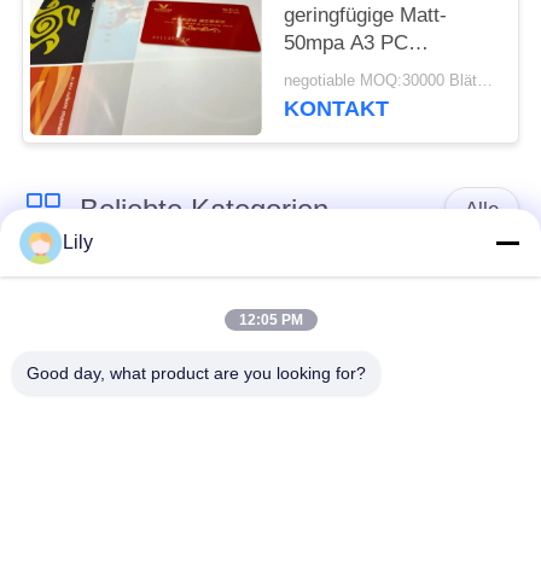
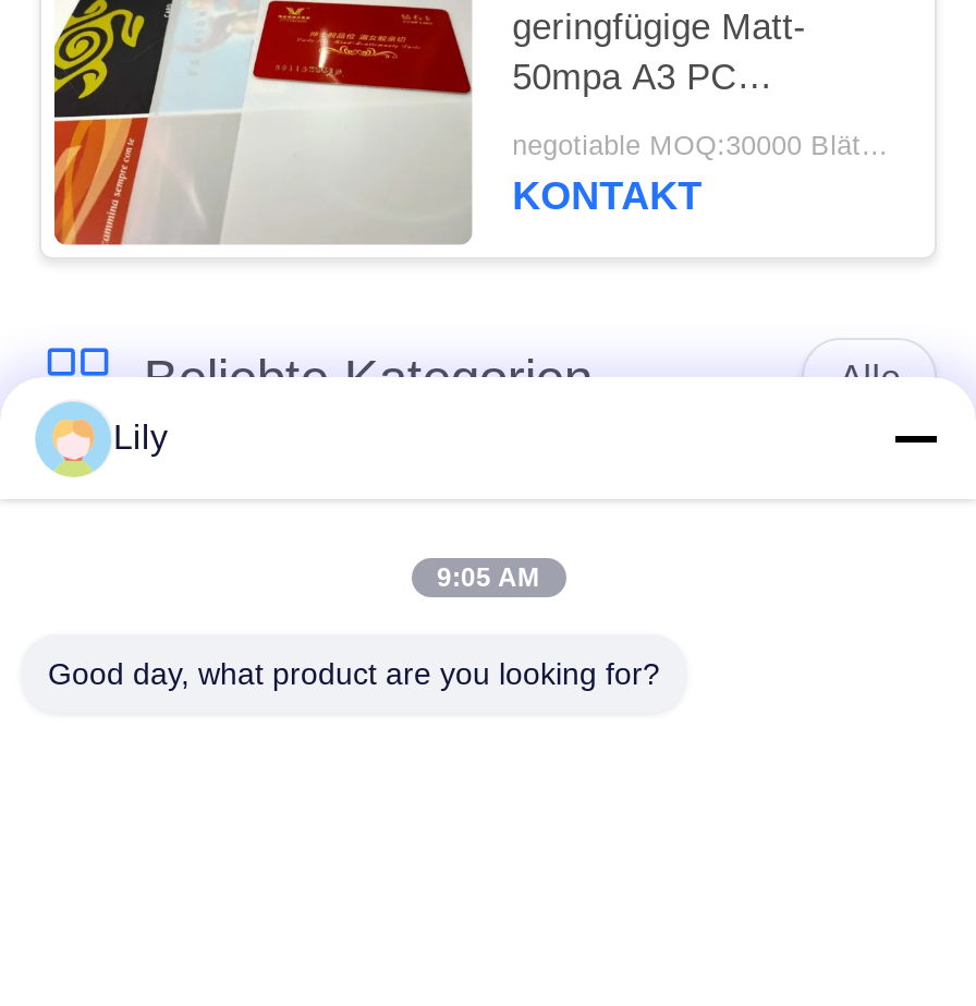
- 12:05 PM
+ 9:05 AM
